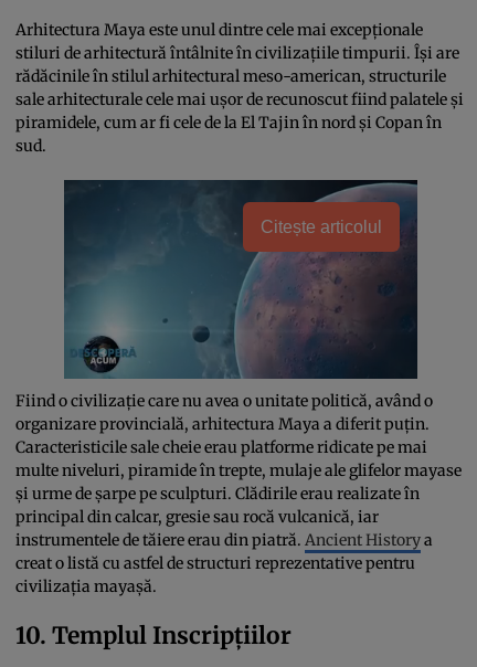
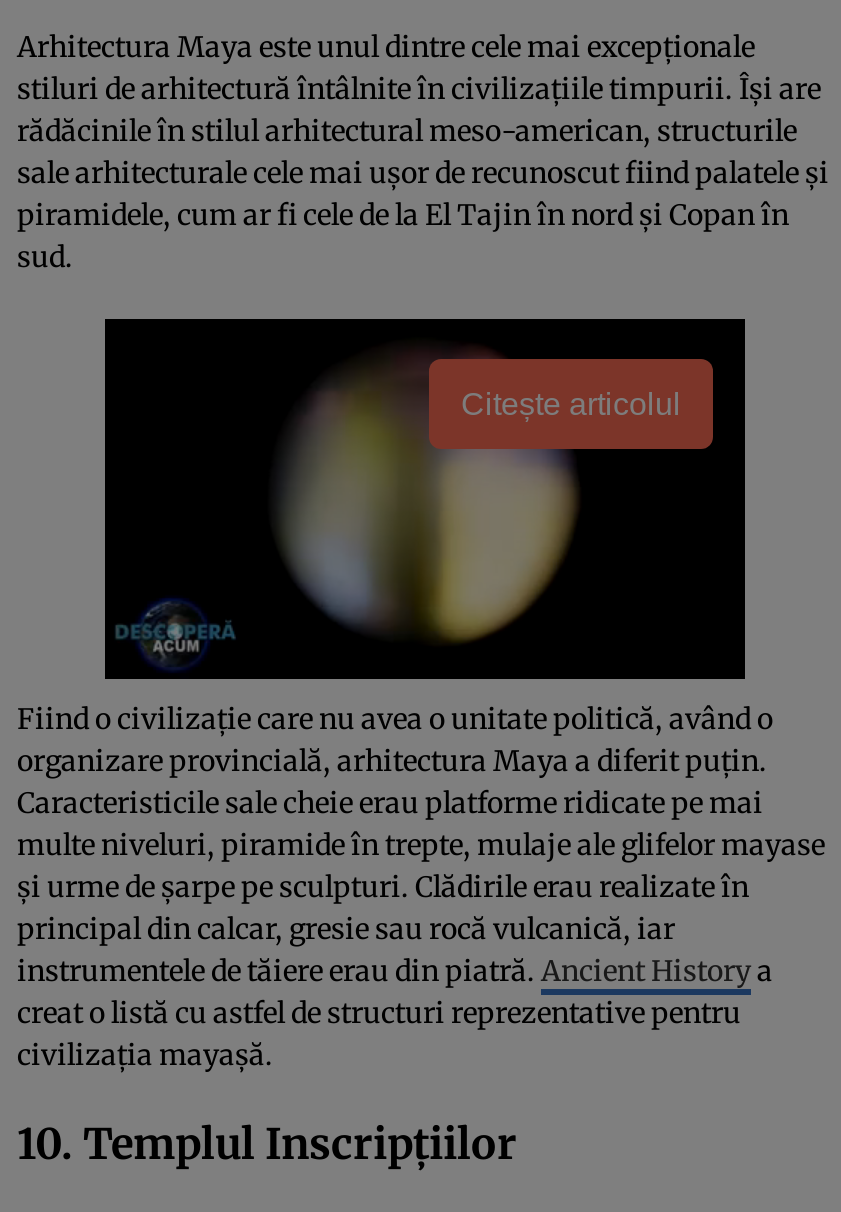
- [image]
+ [image]
